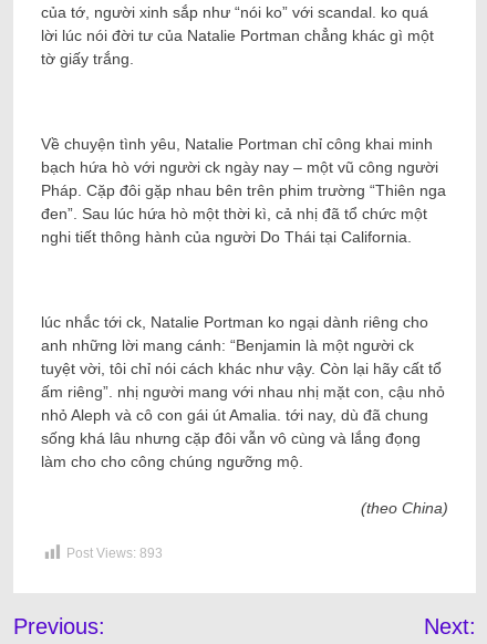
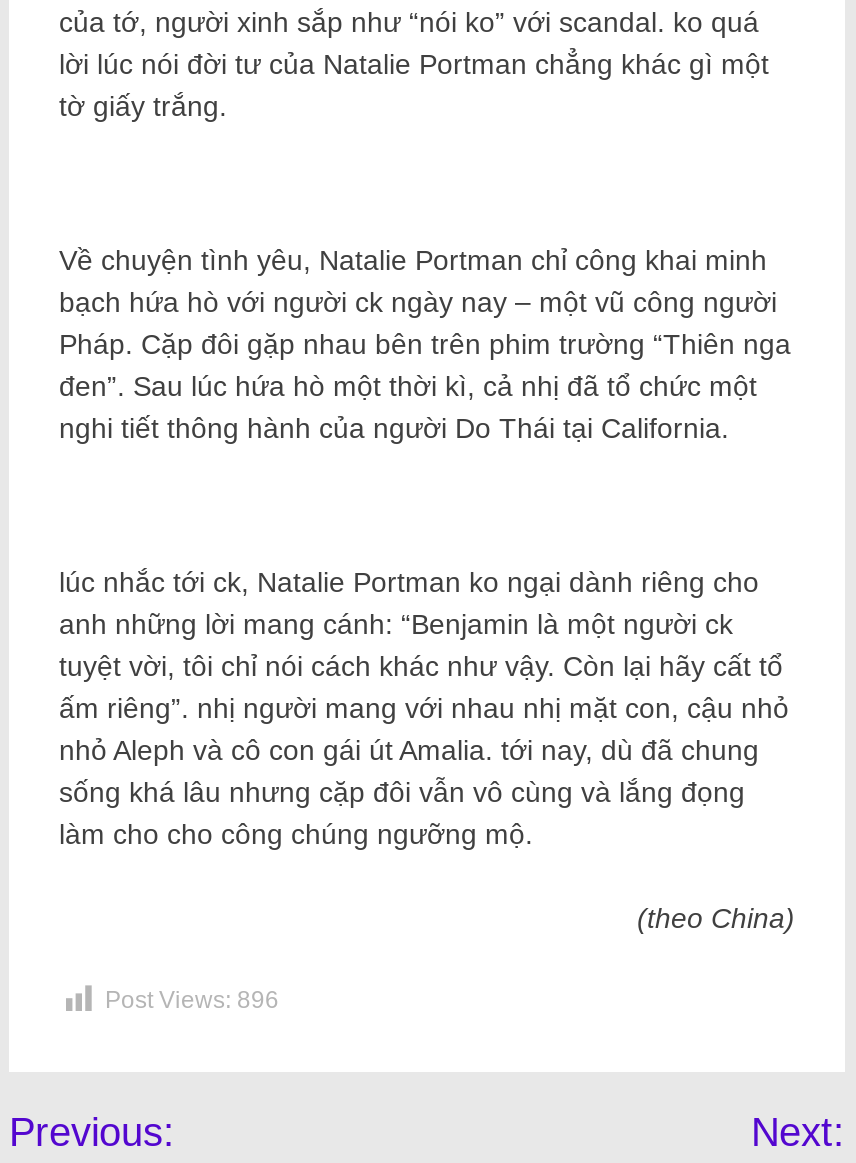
- Post Views: 893
+ Post Views: 896
